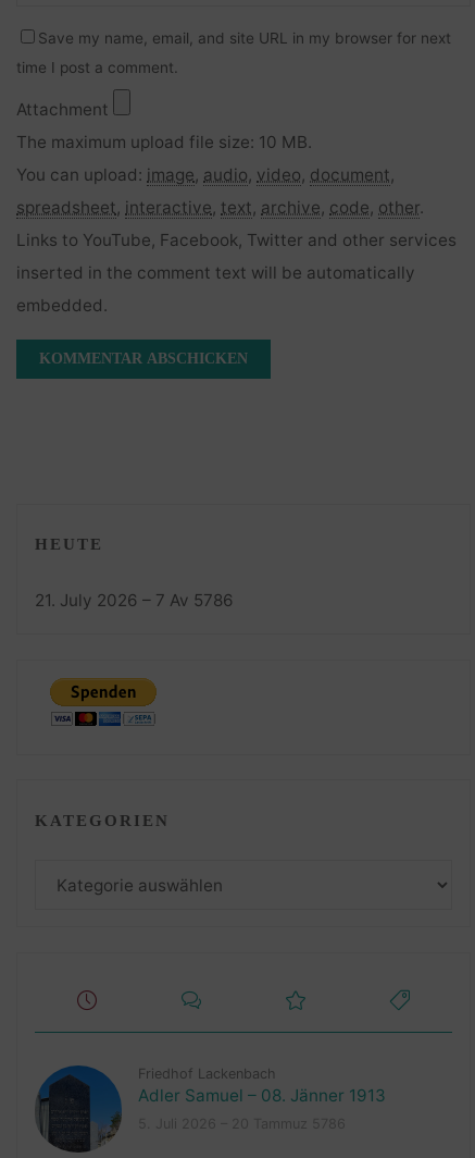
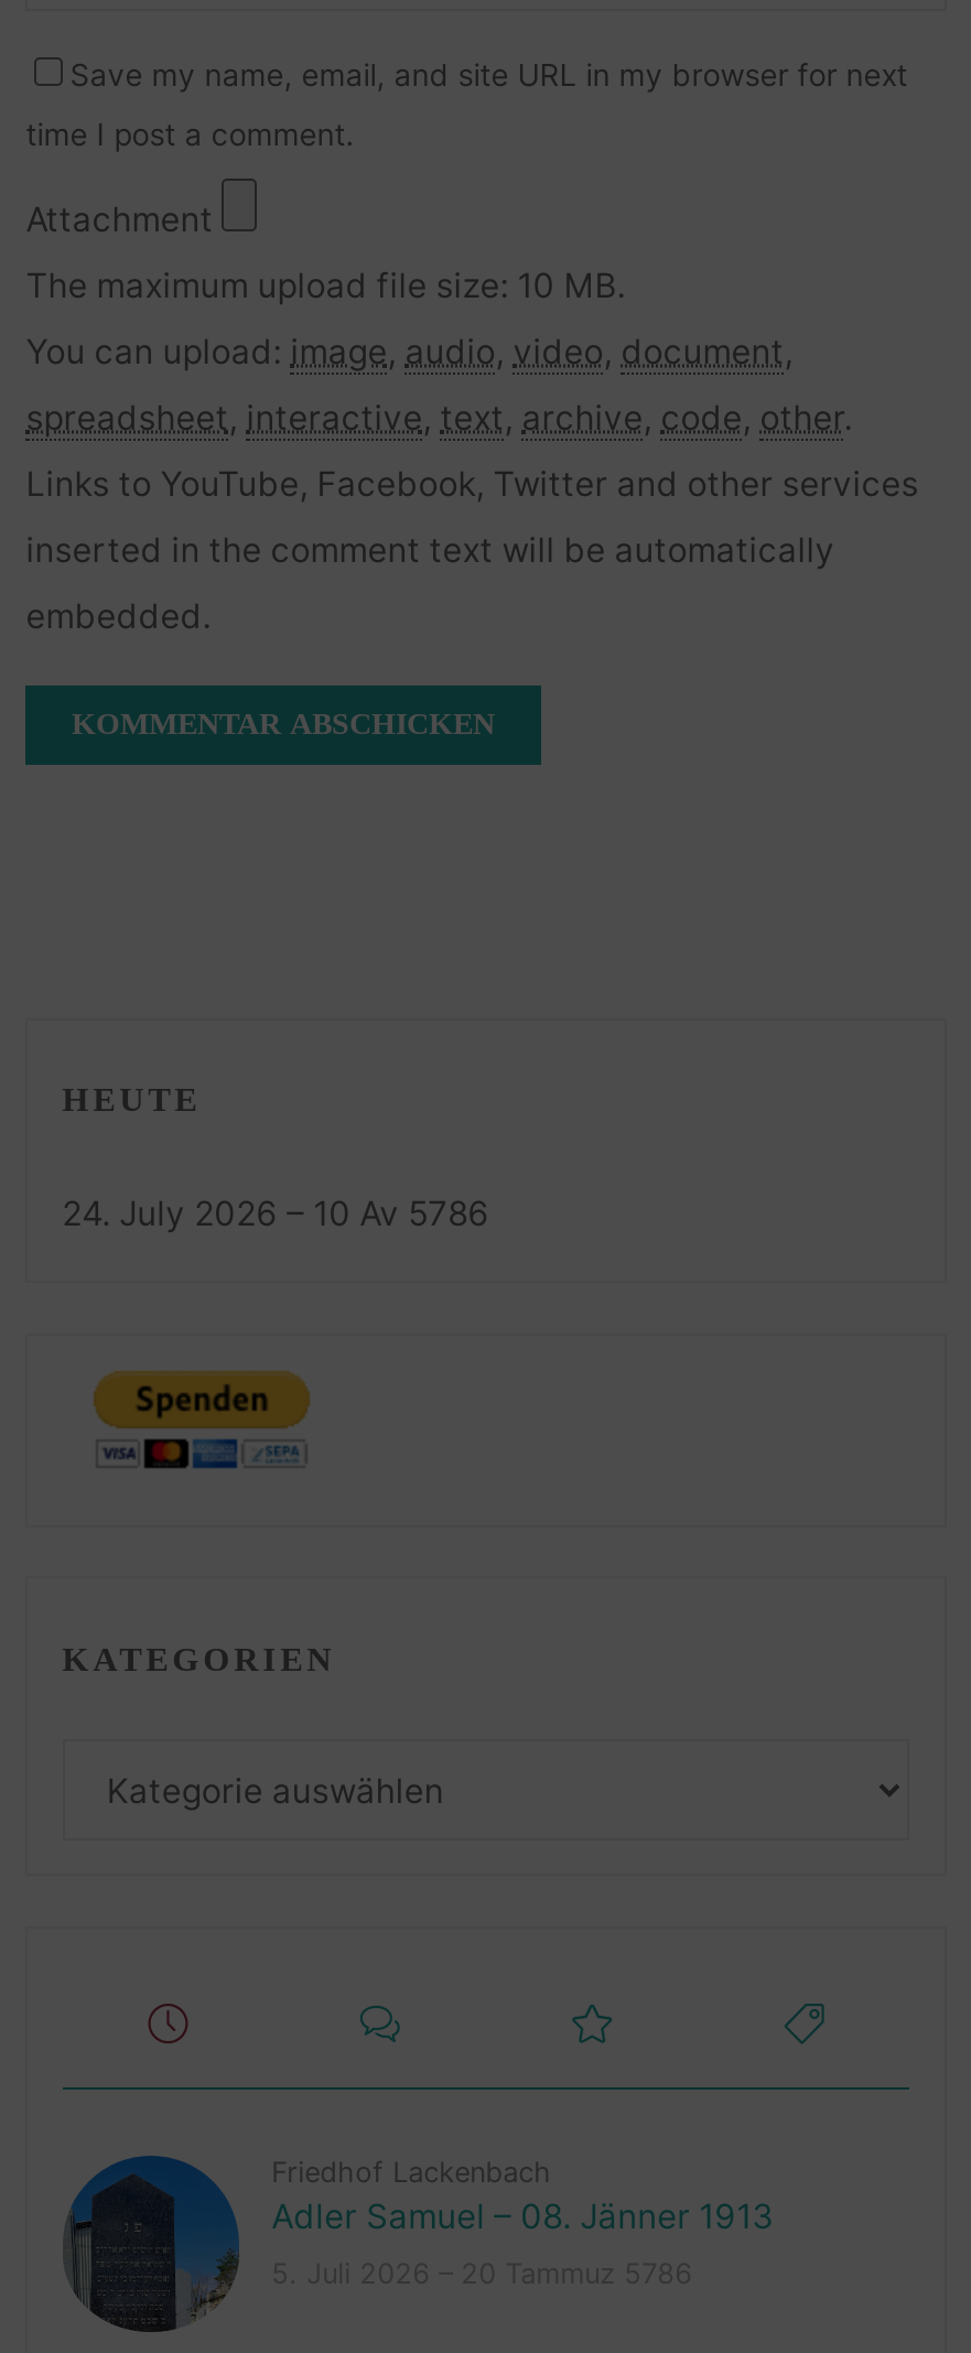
- 21. July 2026 – 7 Av 5786
+ 24. July 2026 – 10 Av 5786
